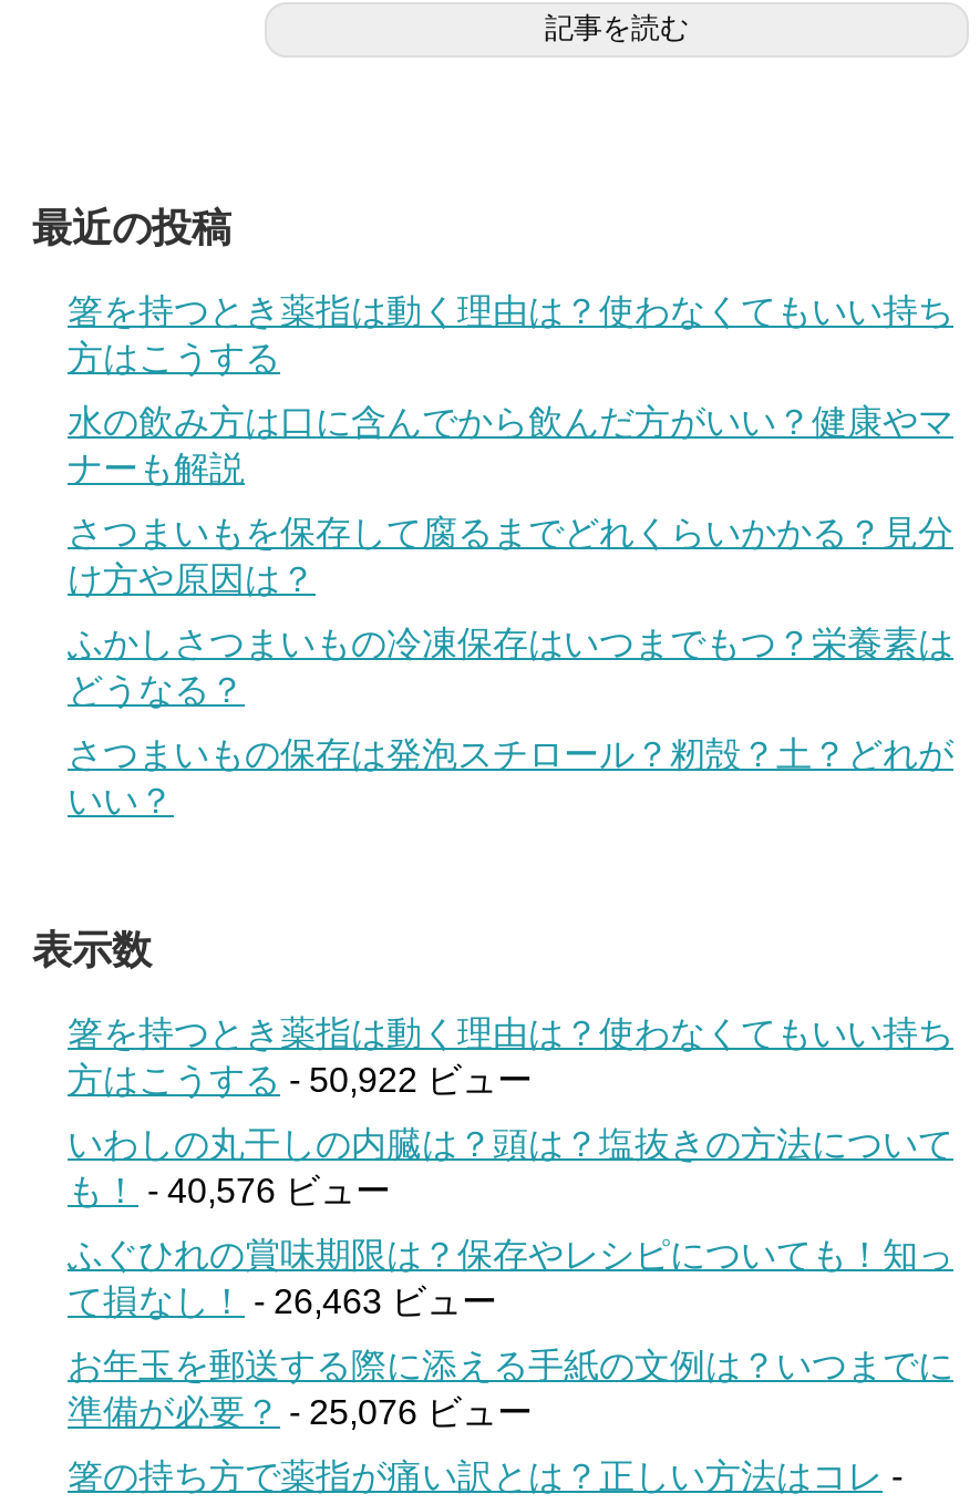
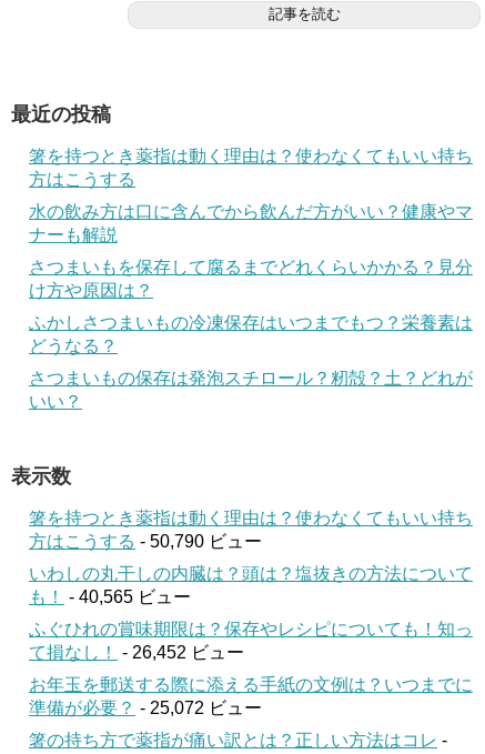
- 方はこうする- 50,922 ビュー
+ 方はこうする- 50,790 ビュー

- も！- 40,576 ビュー
+ も！- 40,565 ビュー

- て損なし！- 26,463 ビュー
+ て損なし！- 26,452 ビュー

- 準備が必要？- 25,076 ビュー
+ 準備が必要？- 25,072 ビュー
